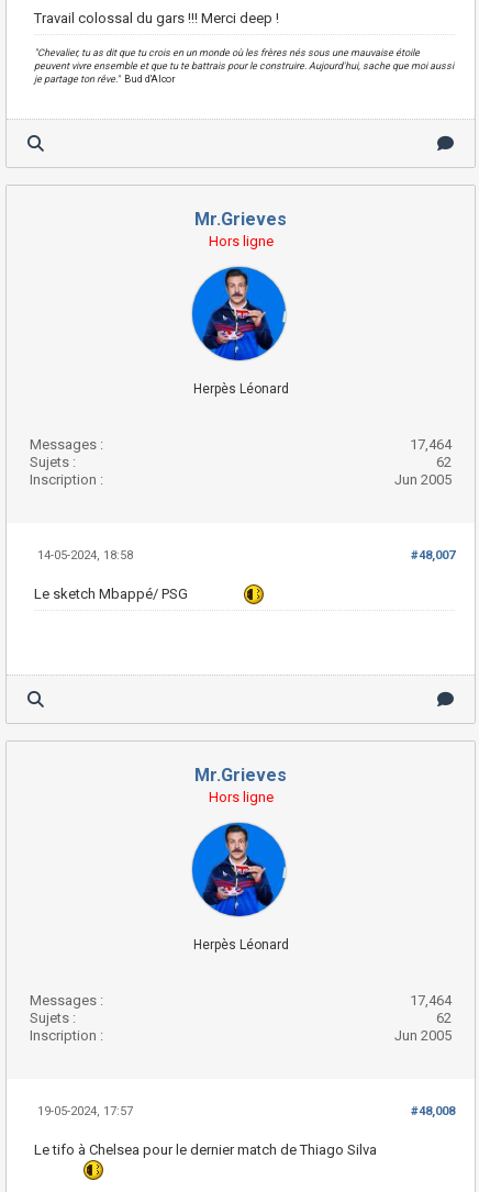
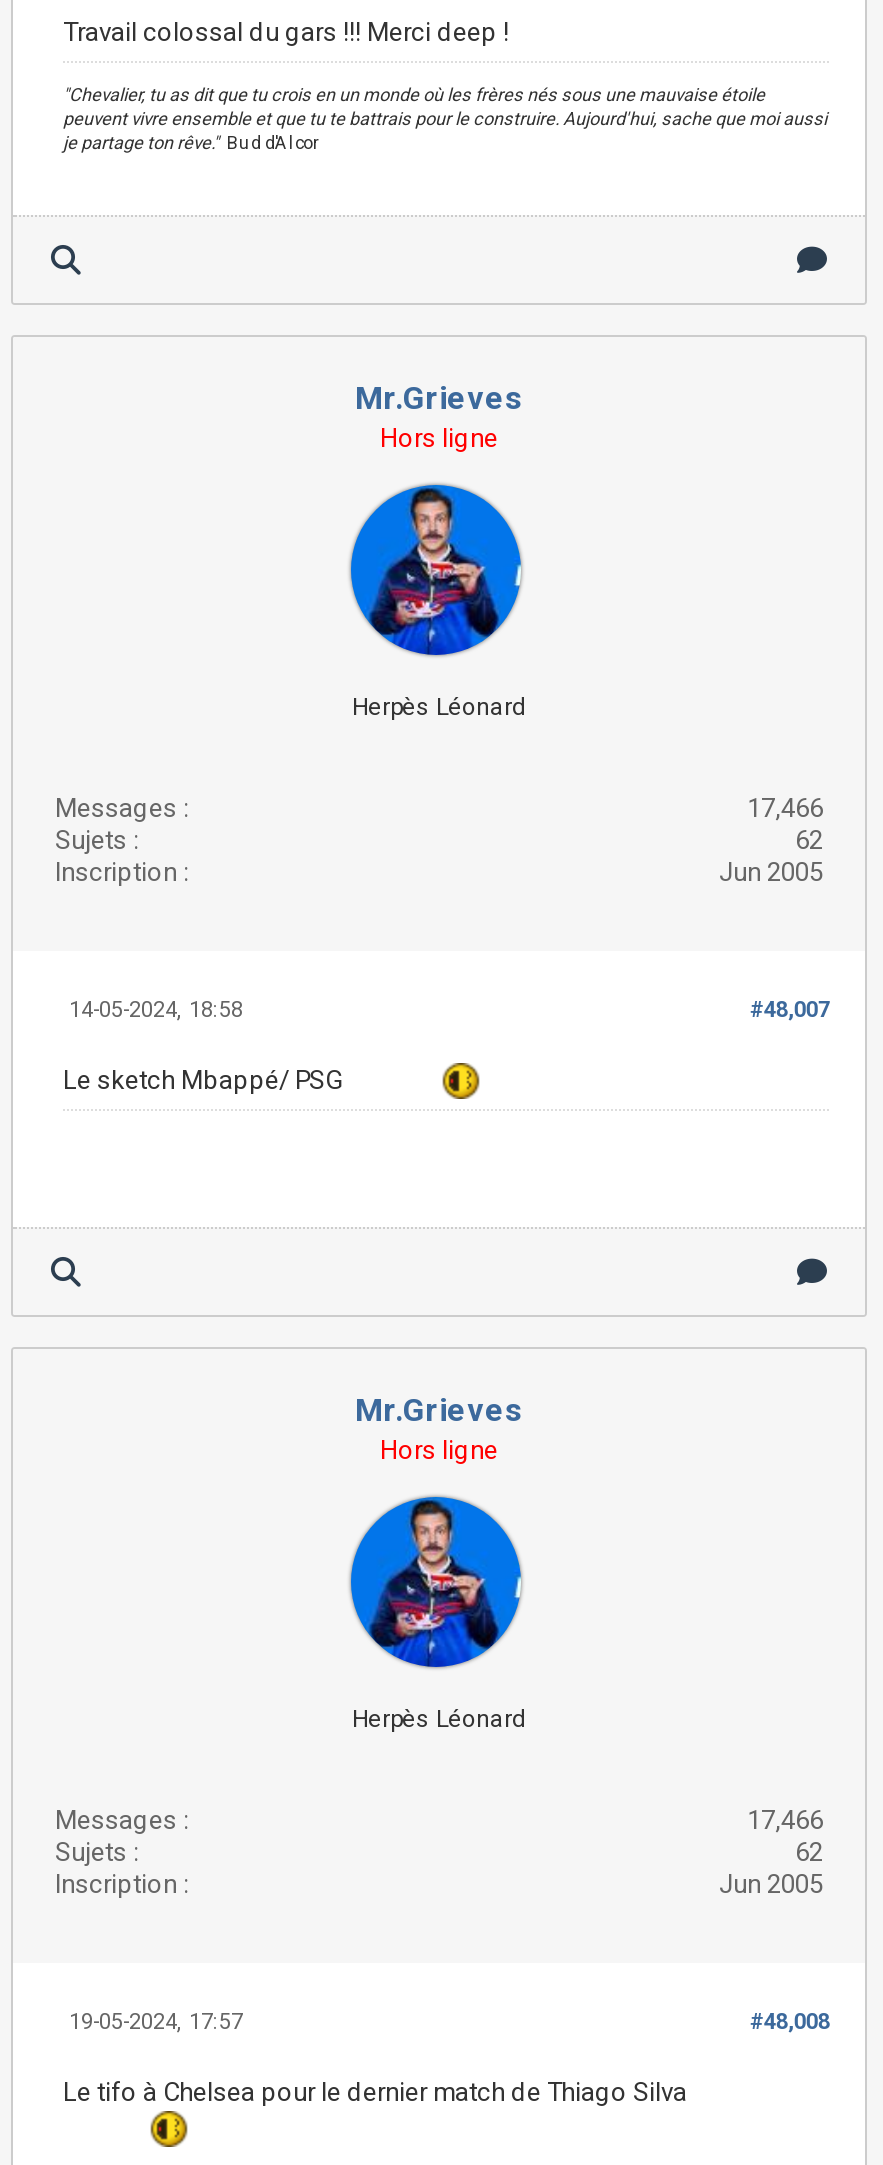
- 17,464
+ 17,466

- 17,464
+ 17,466
